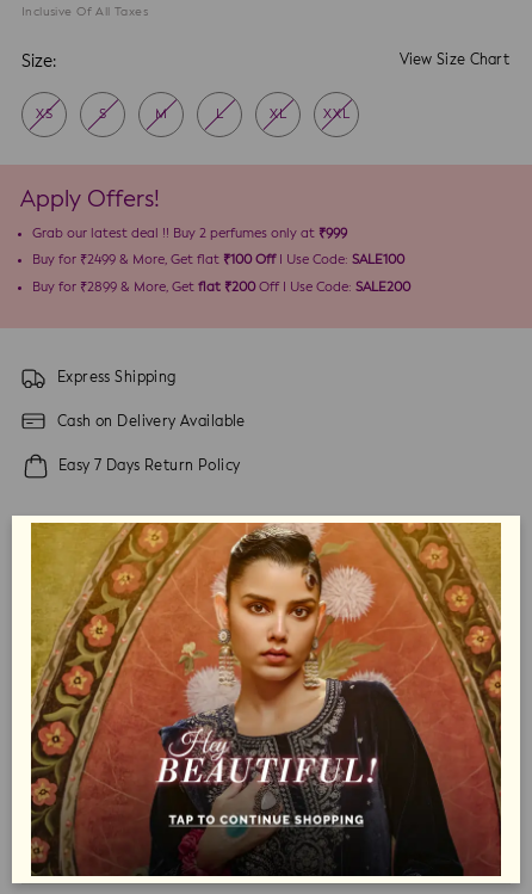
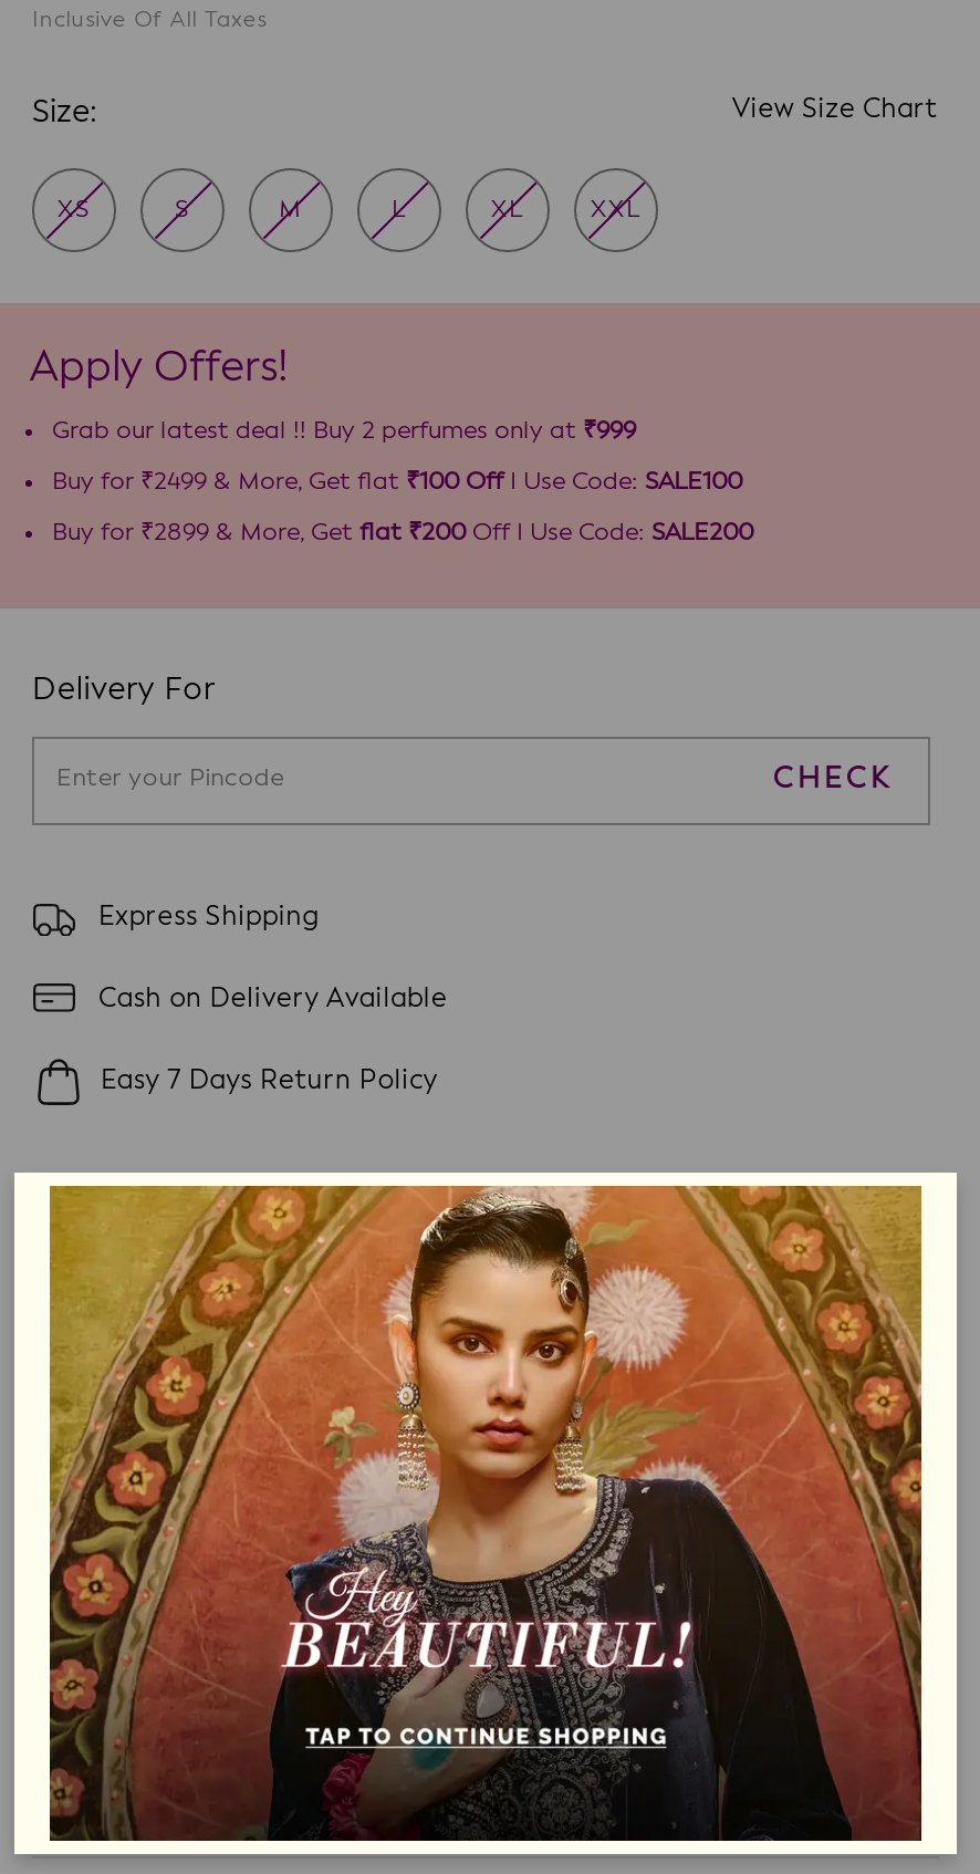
+ Delivery For
+ CHECK
